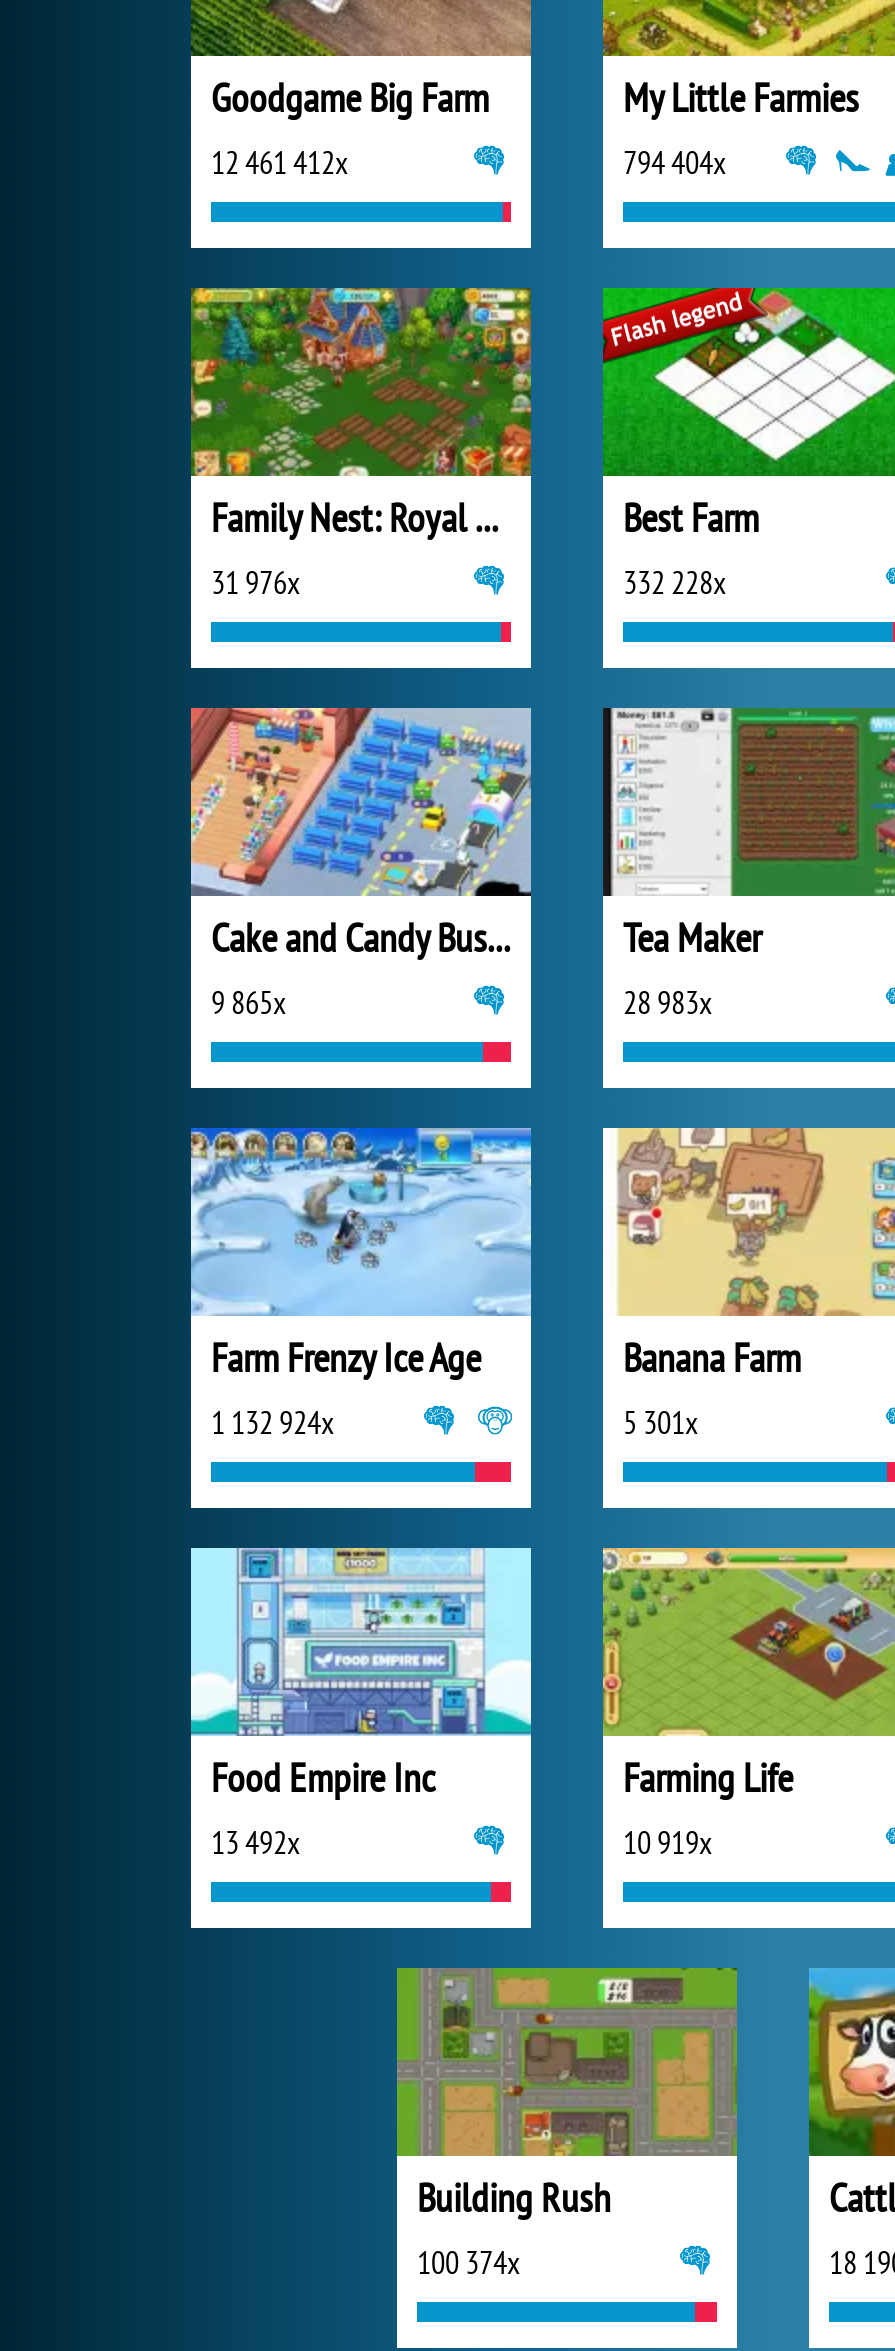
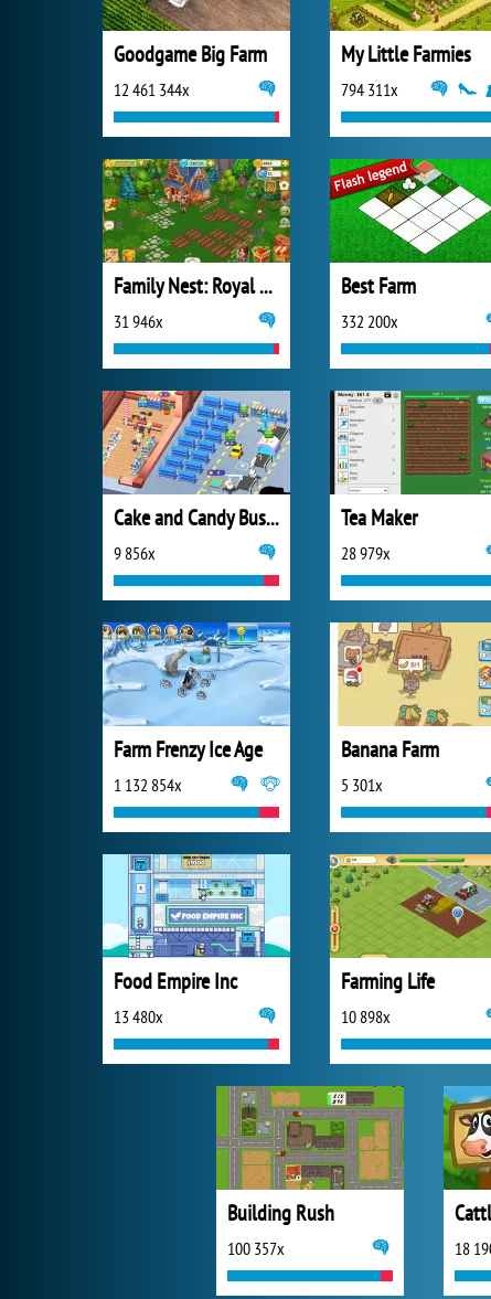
- 12 461 412x
+ 12 461 344x

- 794 404x
+ 794 311x

- 31 976x
+ 31 946x

- 332 228x
+ 332 200x

- 9 865x
+ 9 856x

- 28 983x
+ 28 979x

- 1 132 924x
+ 1 132 854x

- 13 492x
+ 13 480x

- 10 919x
+ 10 898x

- 100 374x
+ 100 357x
